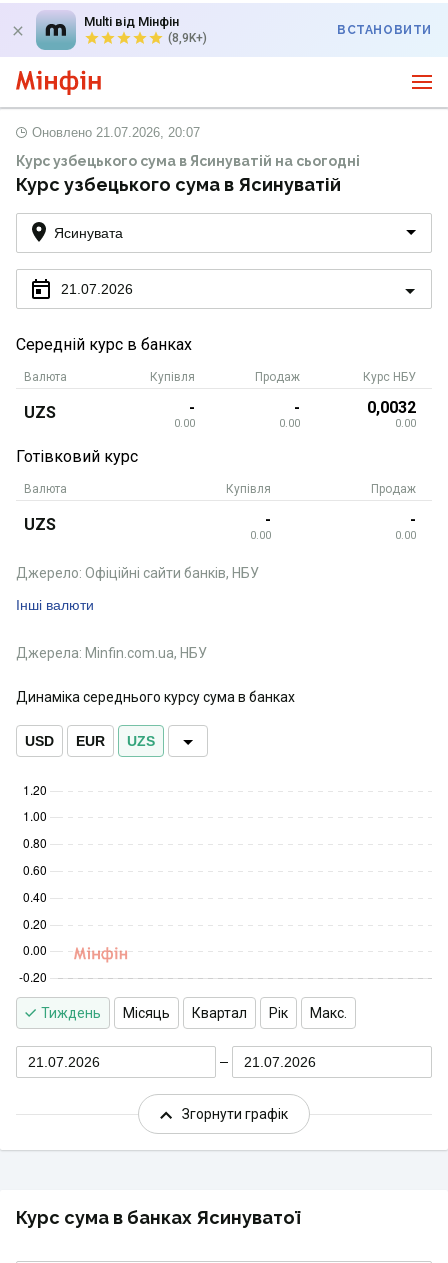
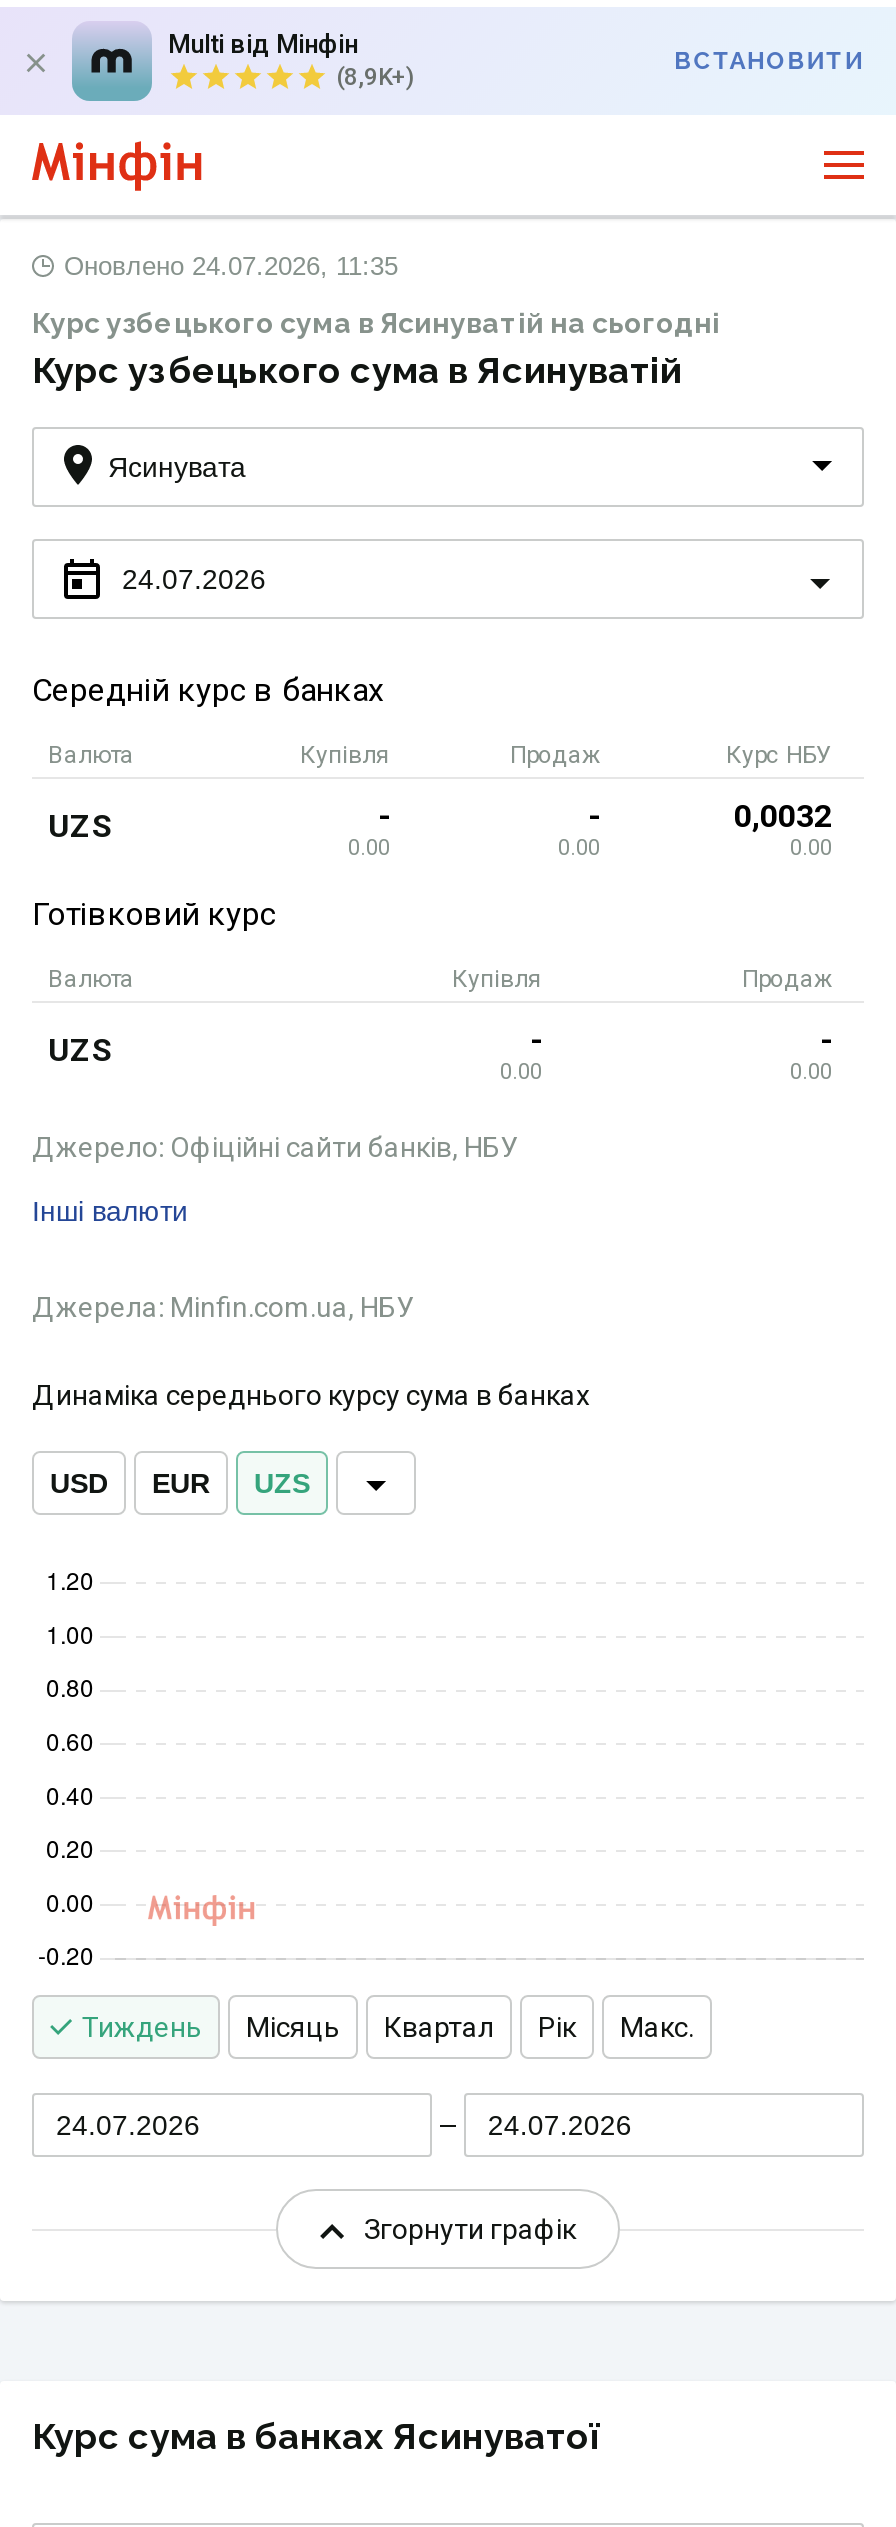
- Оновлено 21.07.2026, 20:07
+ Оновлено 24.07.2026, 11:35

- 21.07.2026
+ 24.07.2026

- 21.07.2026
+ 24.07.2026

- 21.07.2026
+ 24.07.2026
